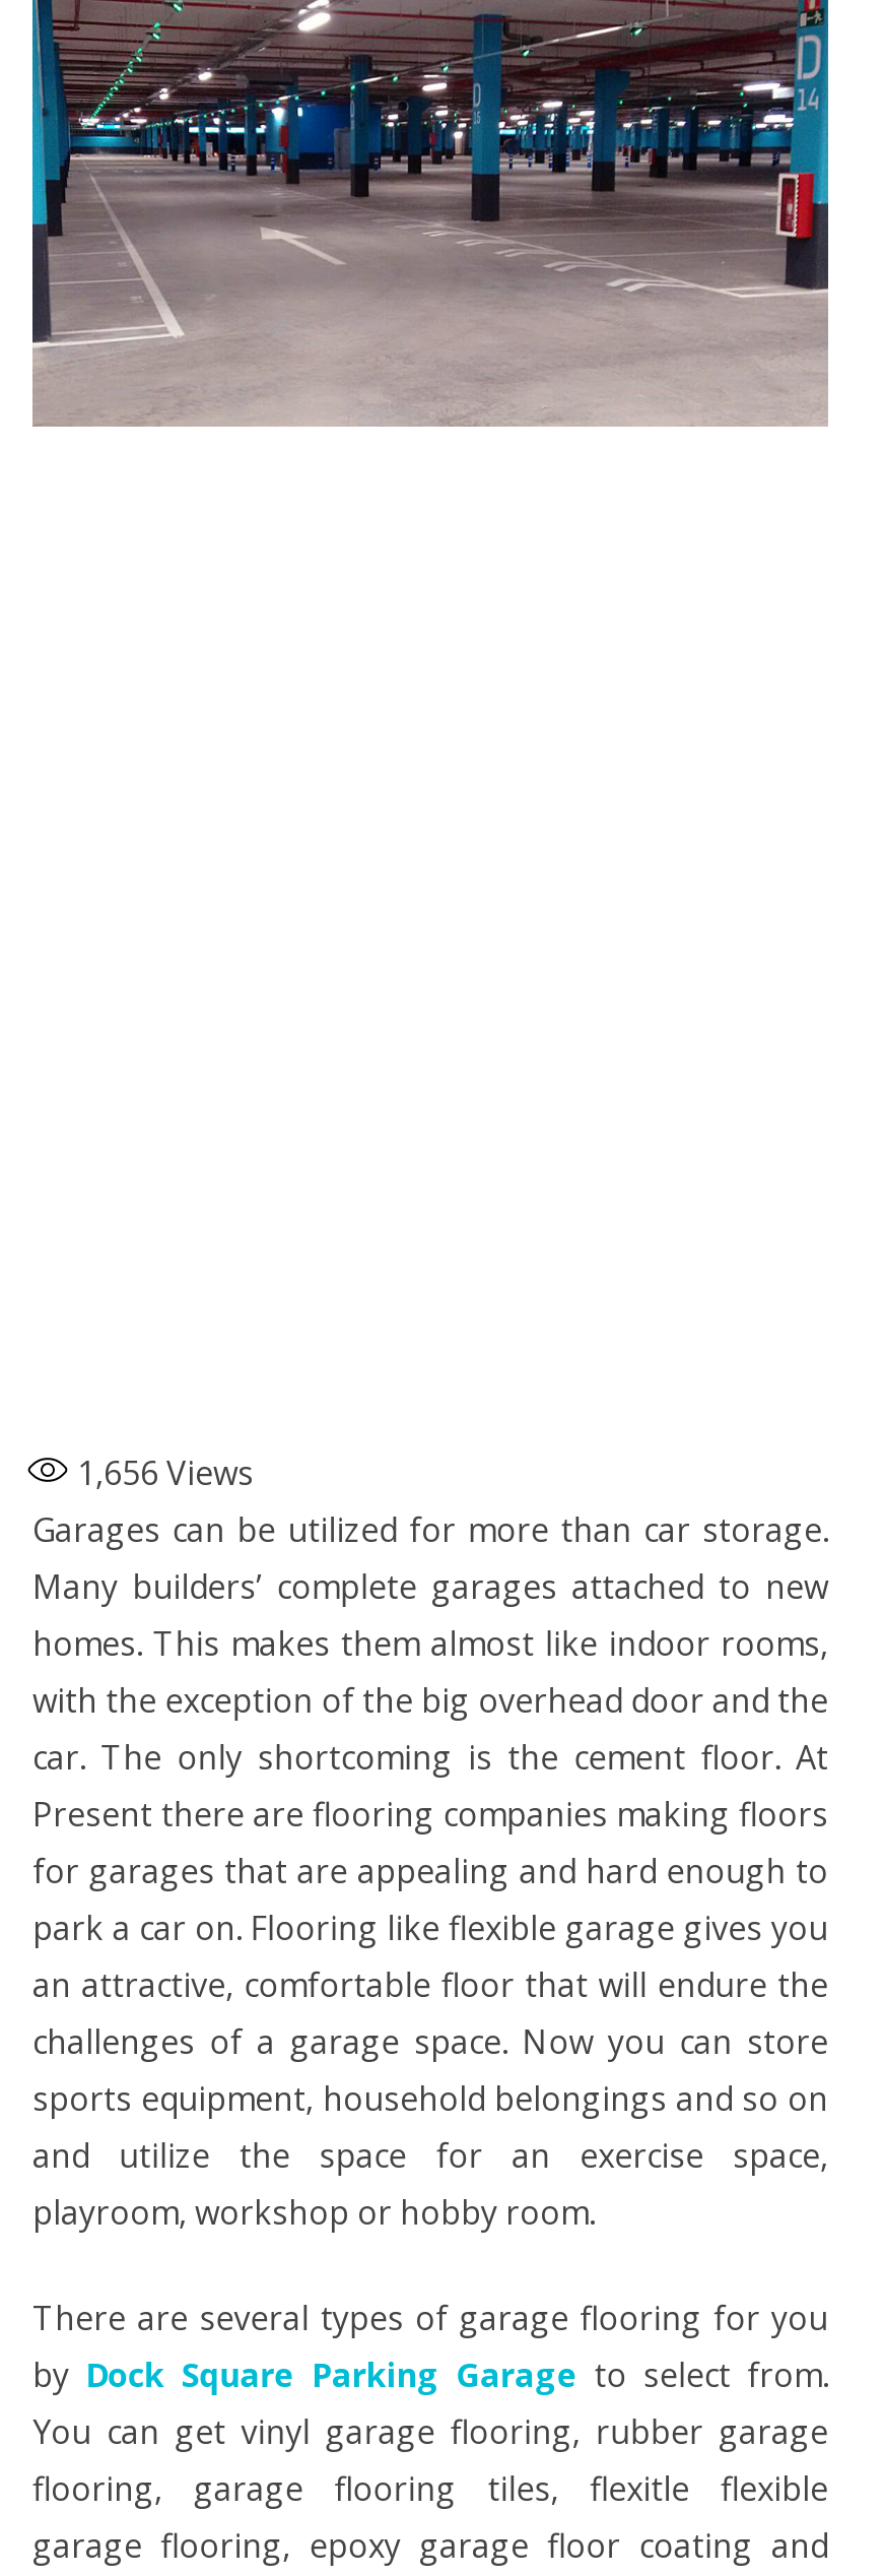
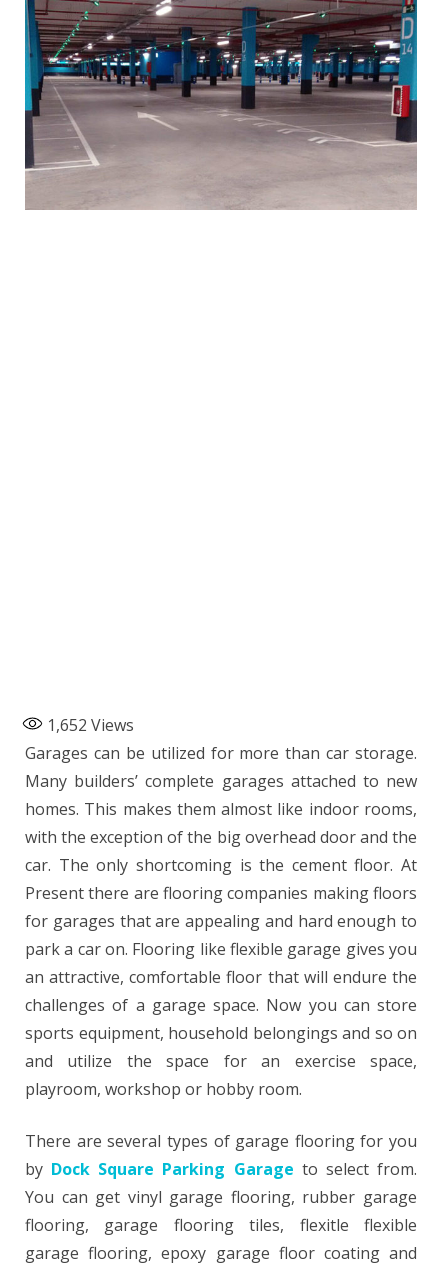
- 1,656 Views
+ 1,652 Views
